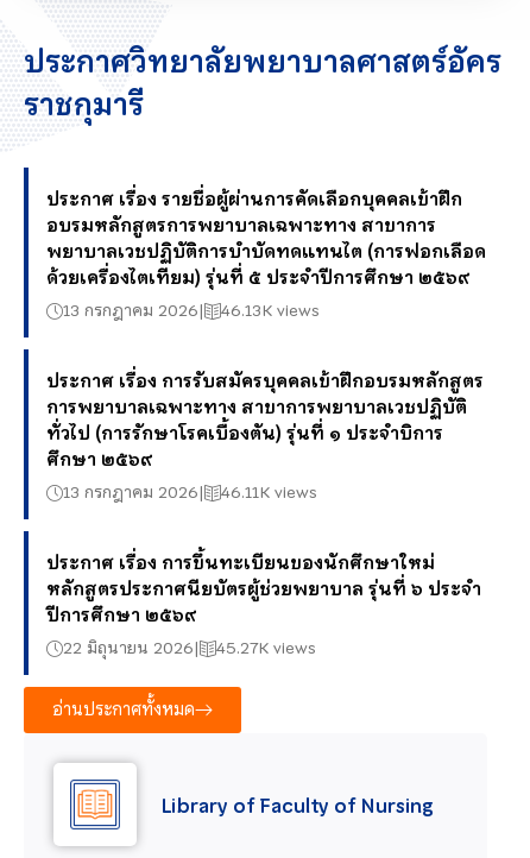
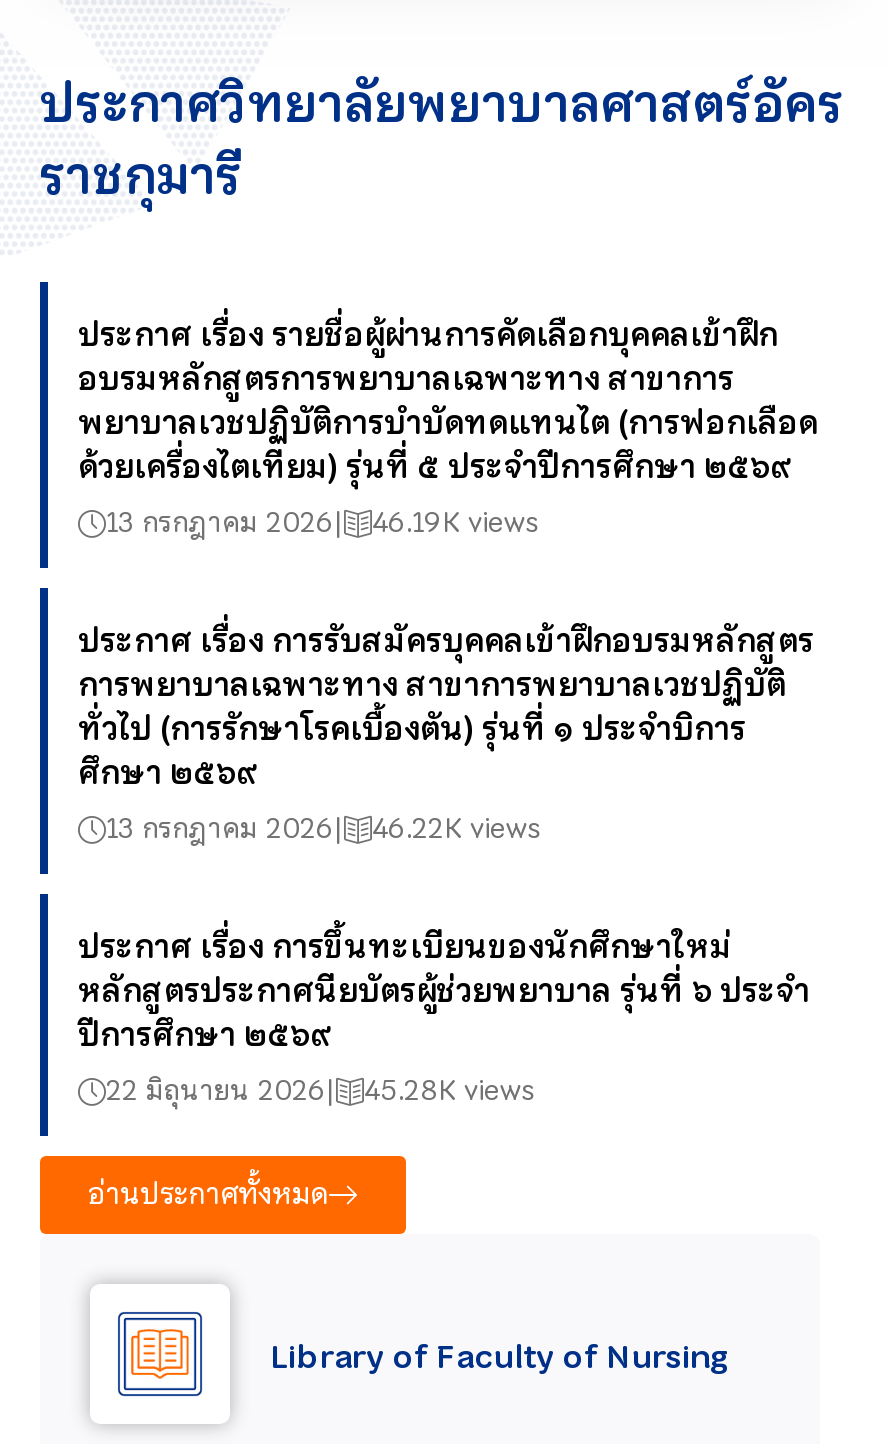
- 13 กรกฎาคม 2026 46.13K views
+ 13 กรกฎาคม 2026 46.19K views

- 13 กรกฎาคม 2026 46.11K views
+ 13 กรกฎาคม 2026 46.22K views

- 22 มิถุนายน 2026 45.27K views
+ 22 มิถุนายน 2026 45.28K views
